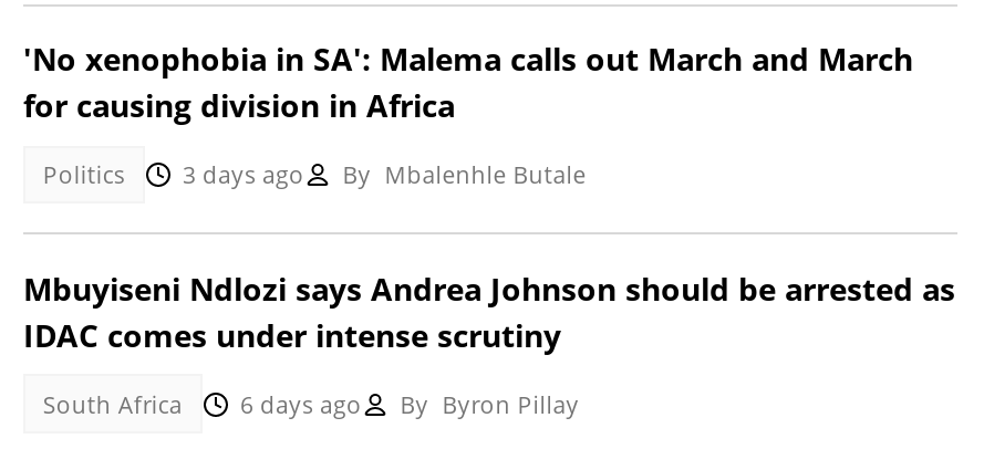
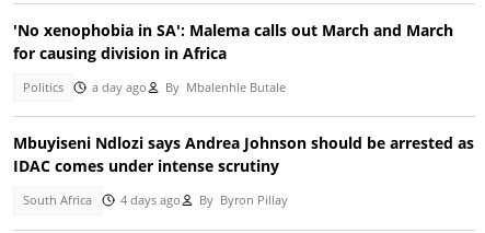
- 3 days ago
+ a day ago

- South Africa 6 days ago By Byron Pillay
+ South Africa 4 days ago By Byron Pillay
